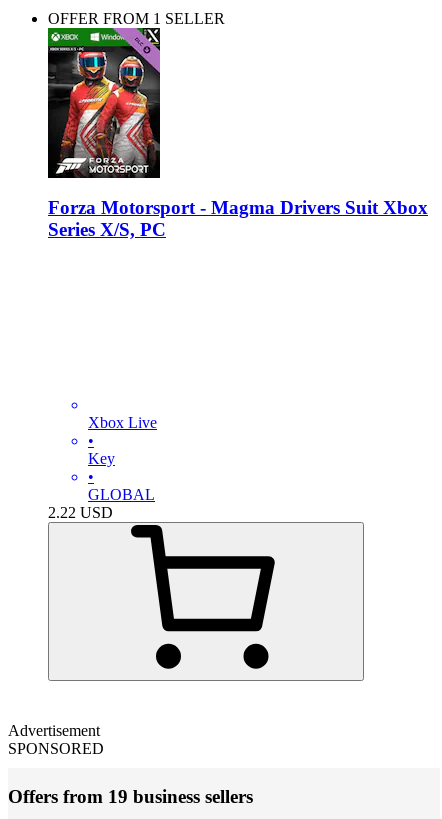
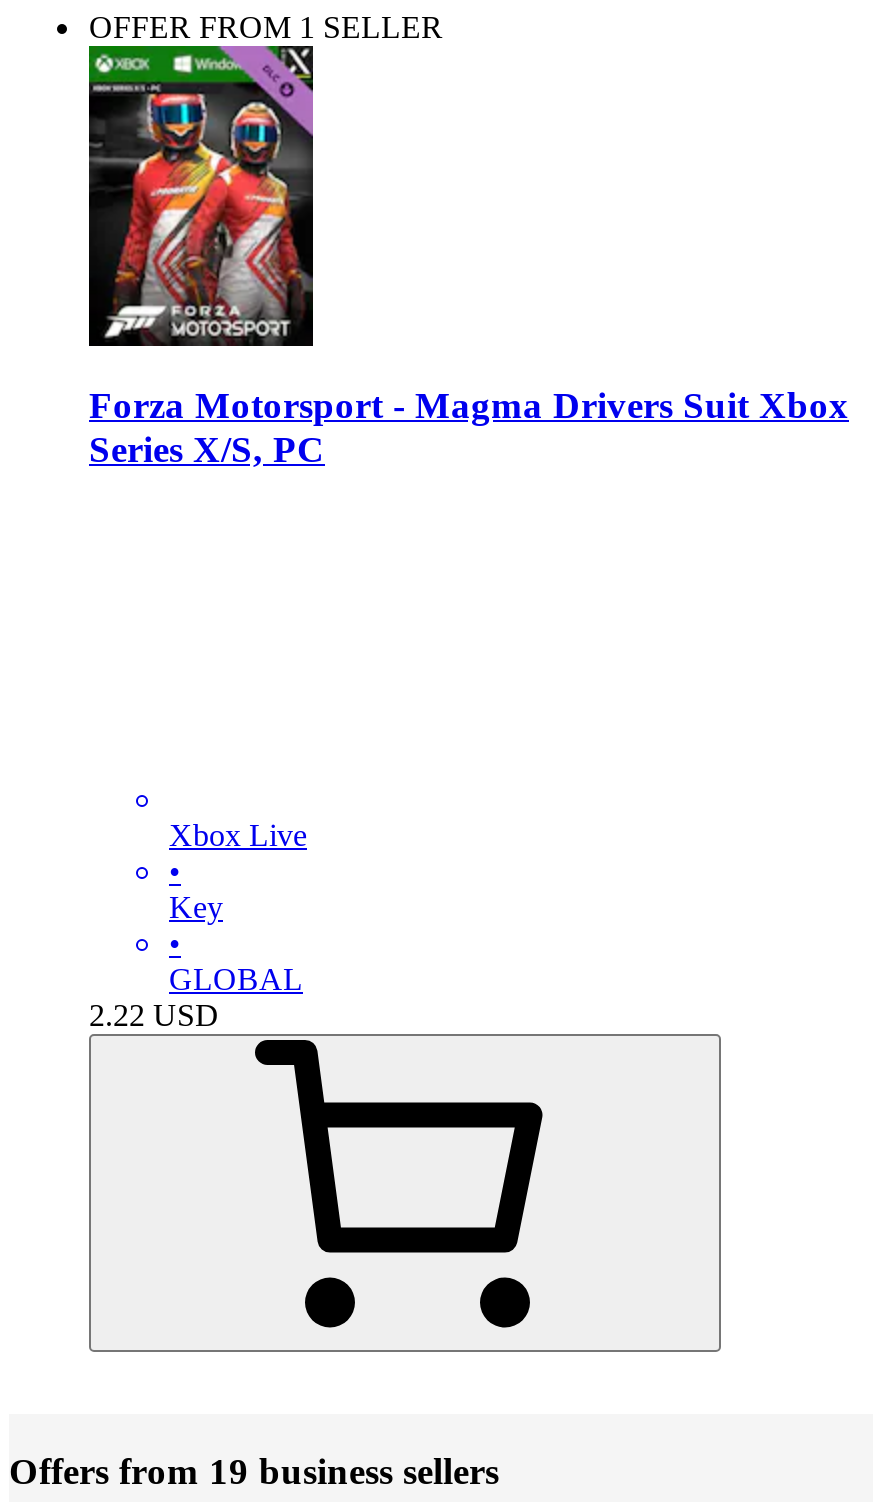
- Advertisement
- SPONSORED
